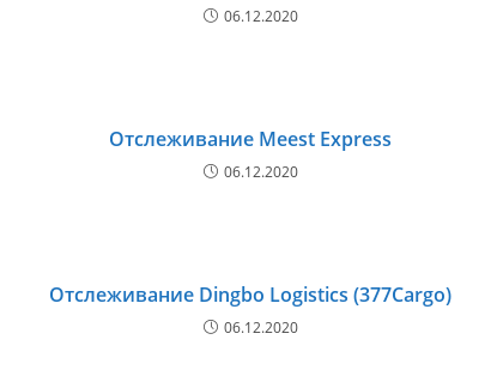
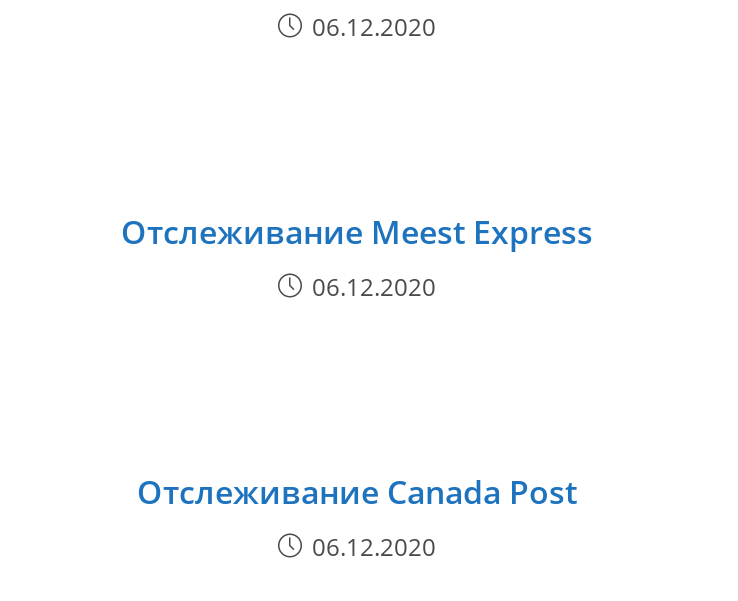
- Отслеживание Dingbo Logistics (377Cargo)
+ Отслеживание Canada Post
